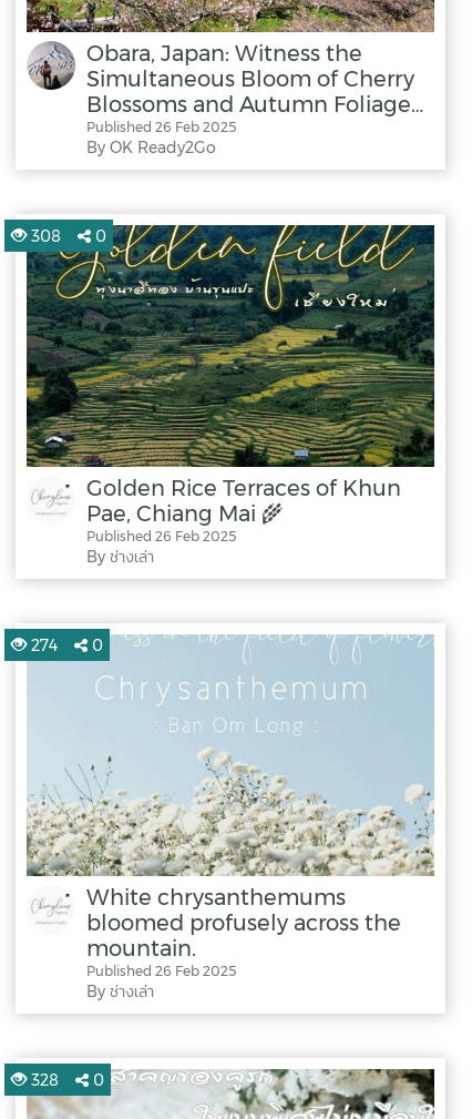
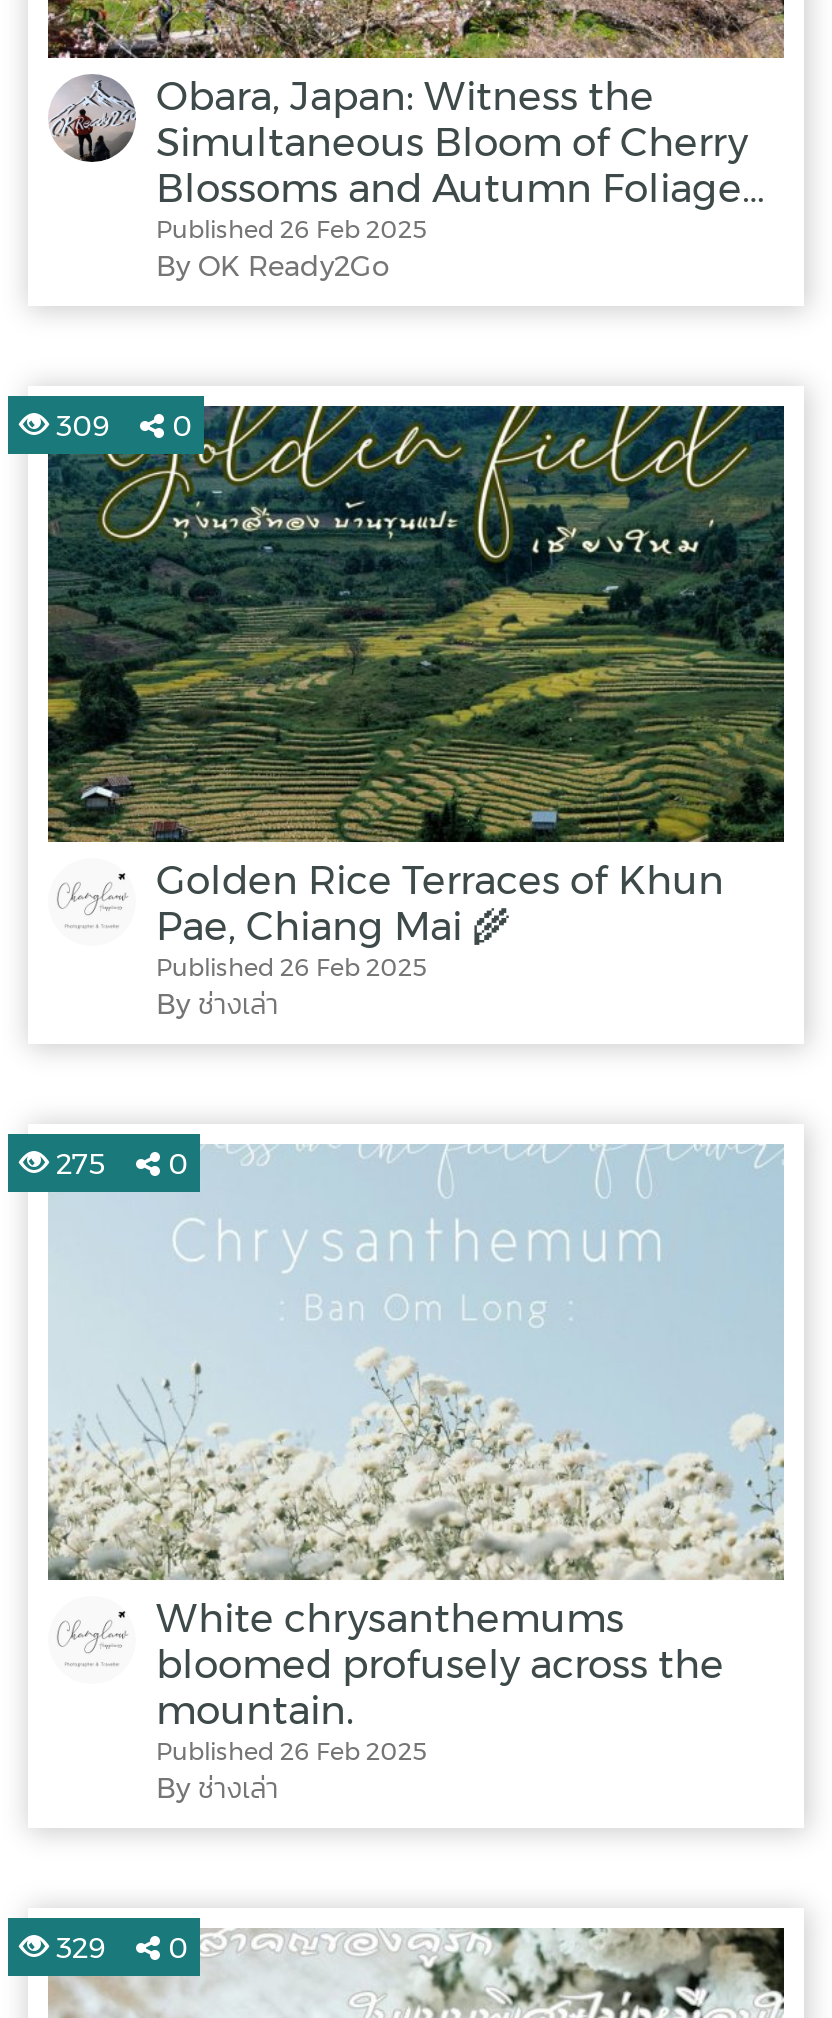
- 308 0
+ 309 0

- 274 0
+ 275 0

- 328 0
+ 329 0
